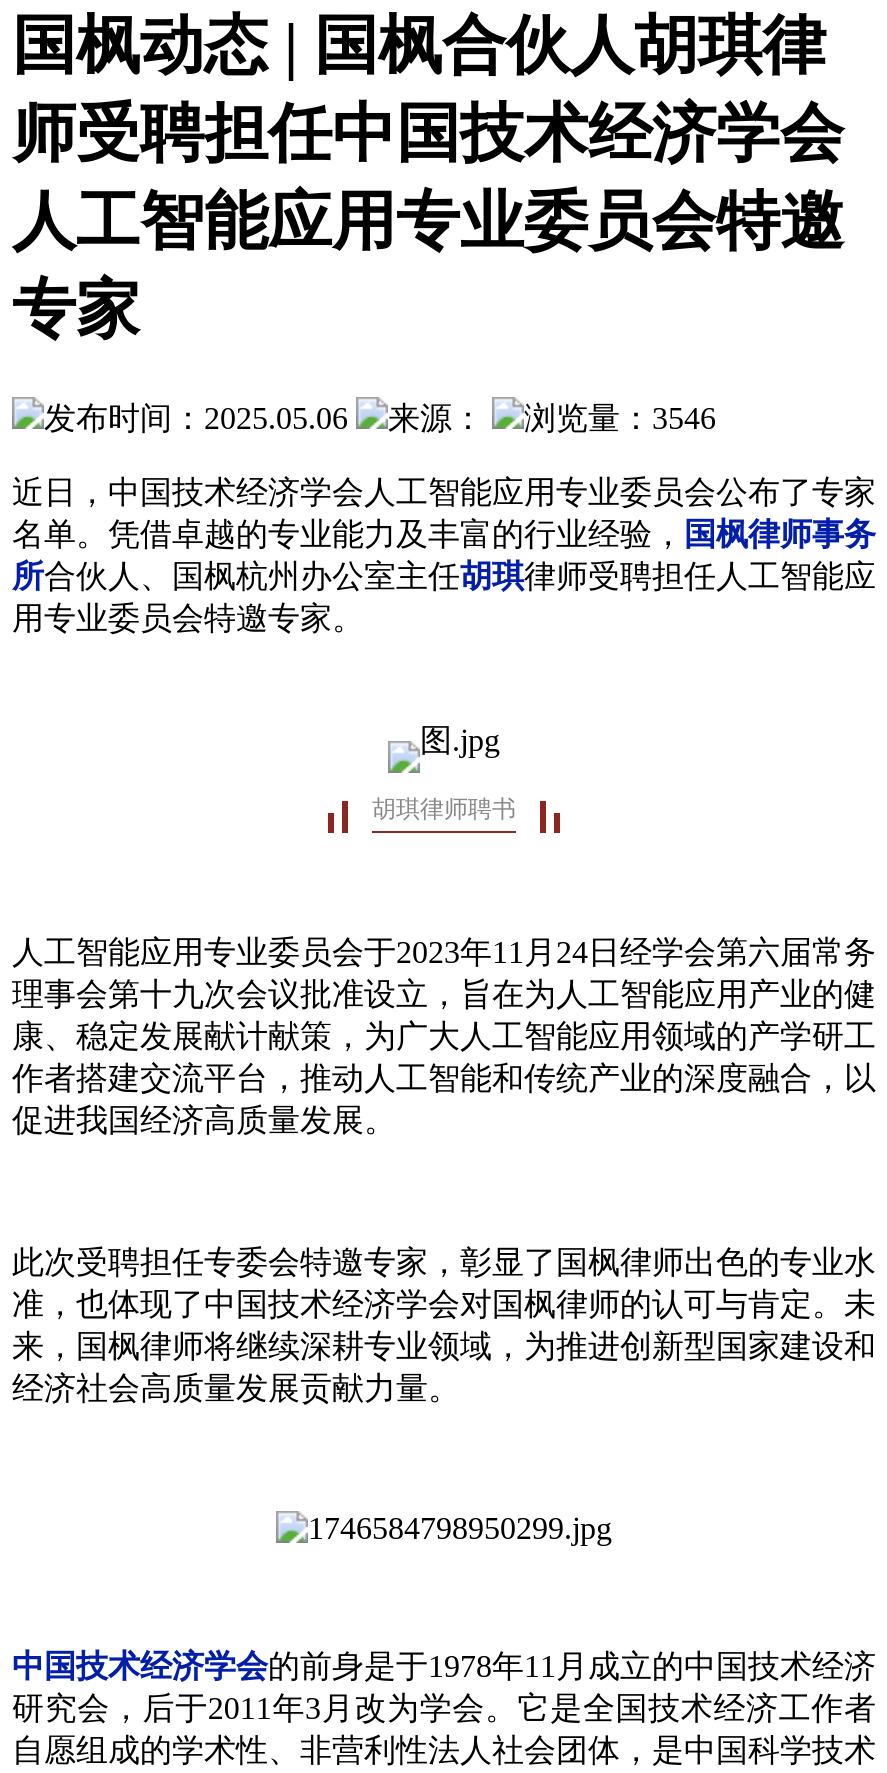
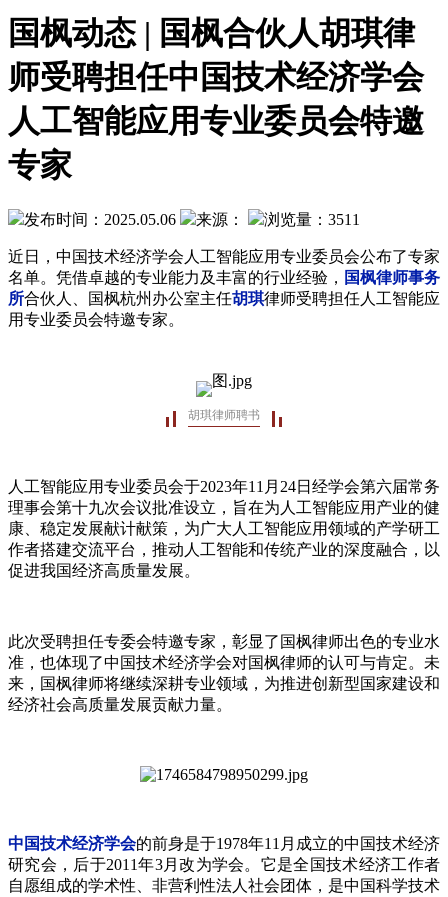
- 发布时间：2025.05.06 来源： 浏览量：3546
+ 发布时间：2025.05.06 来源： 浏览量：3511
